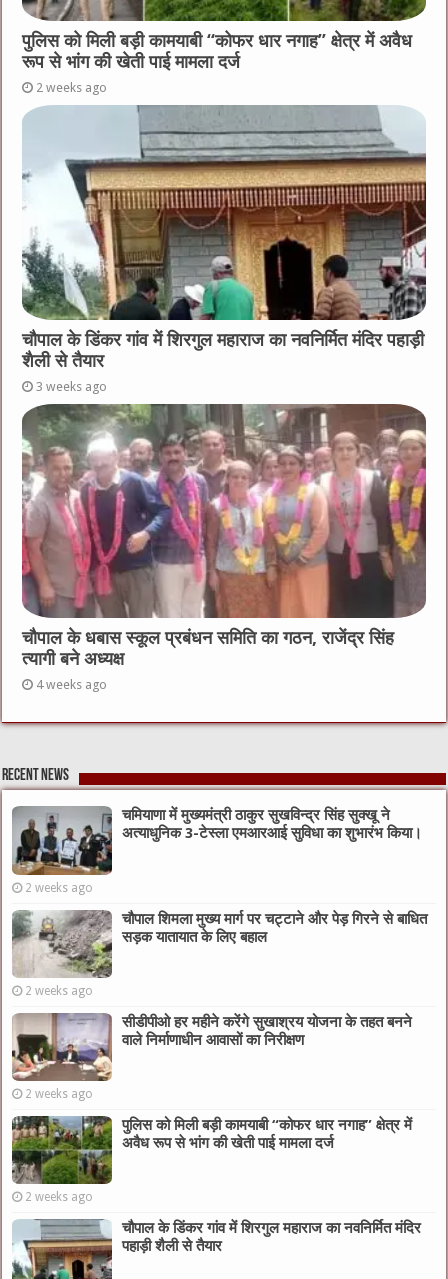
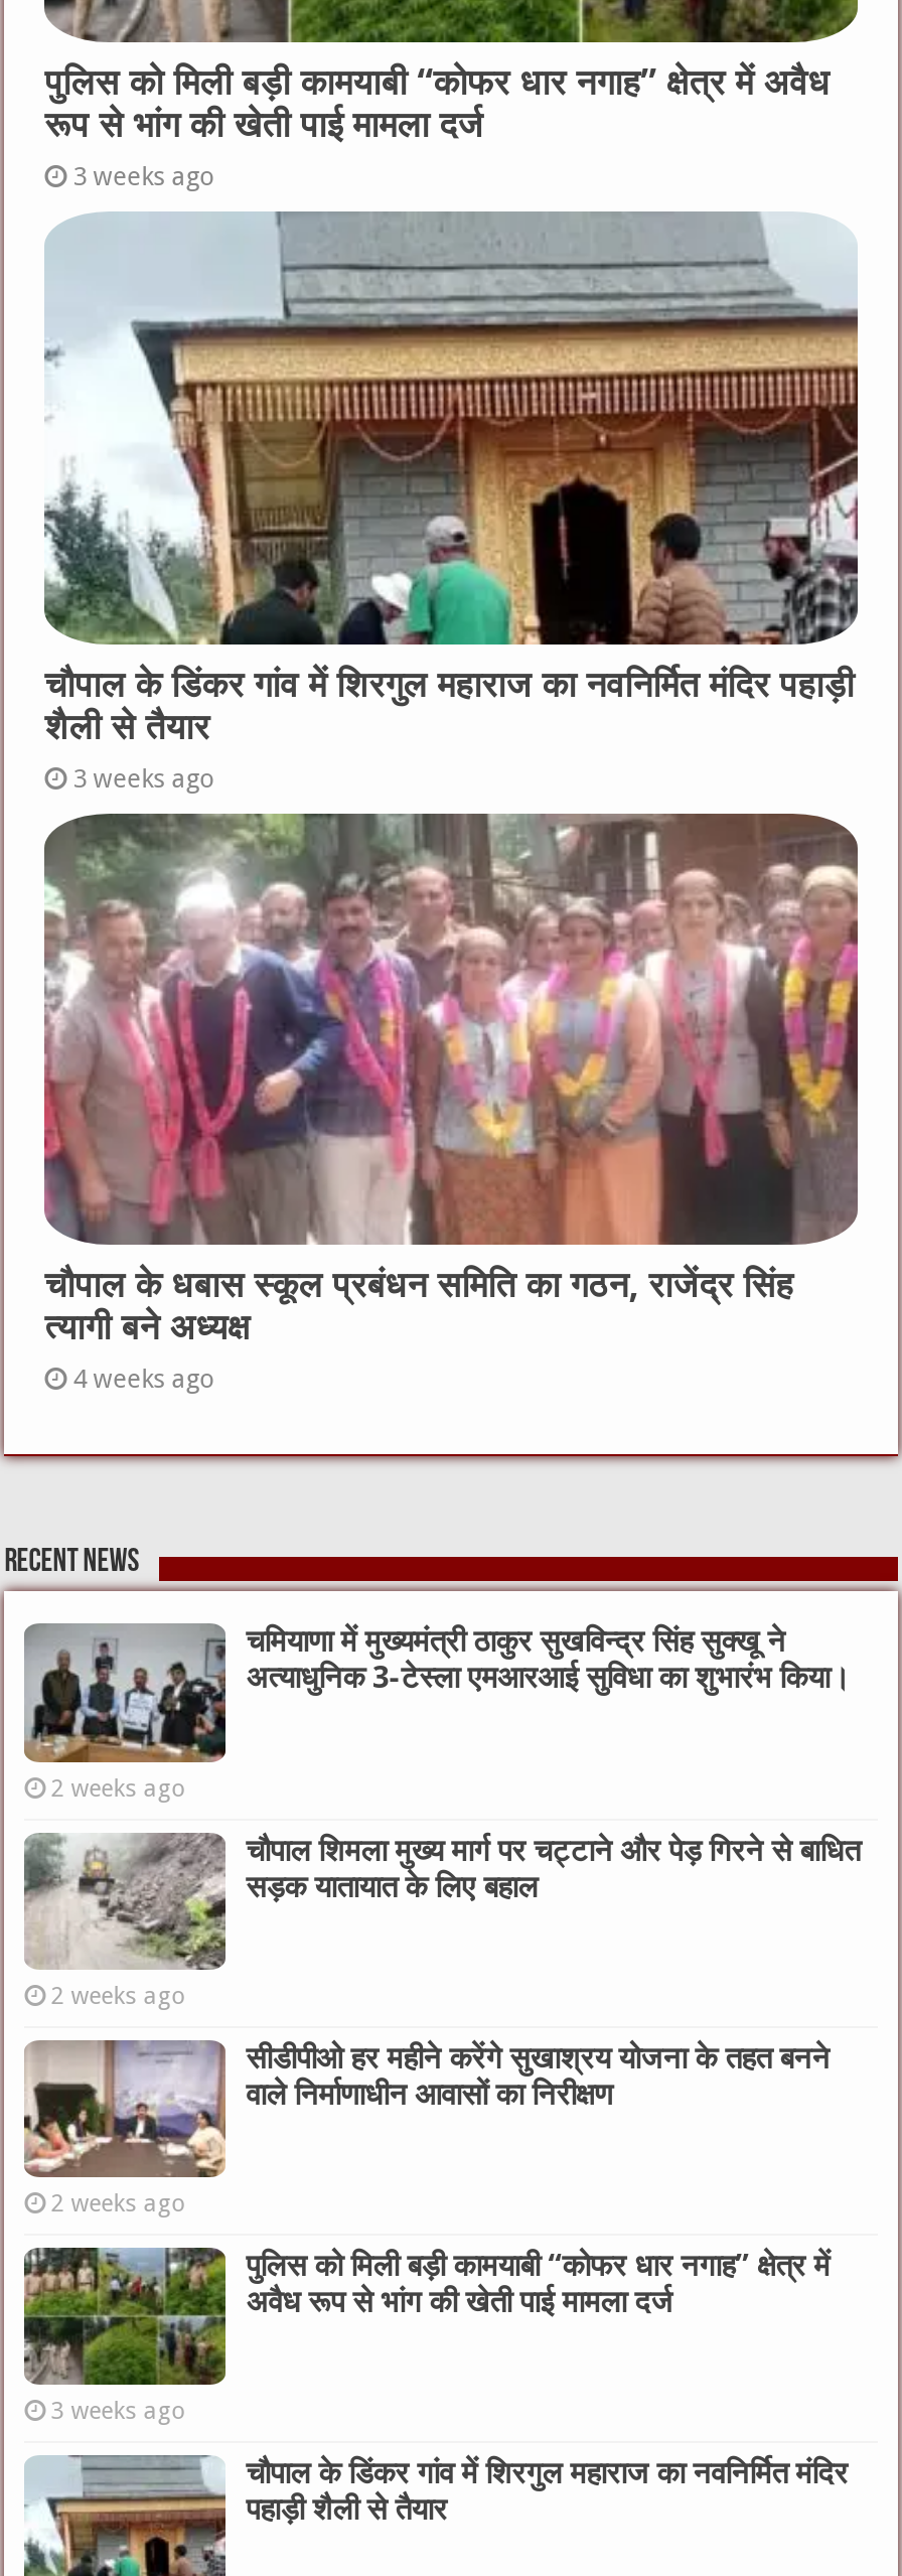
- 2 weeks ago
+ 3 weeks ago

- 2 weeks ago
+ 3 weeks ago
